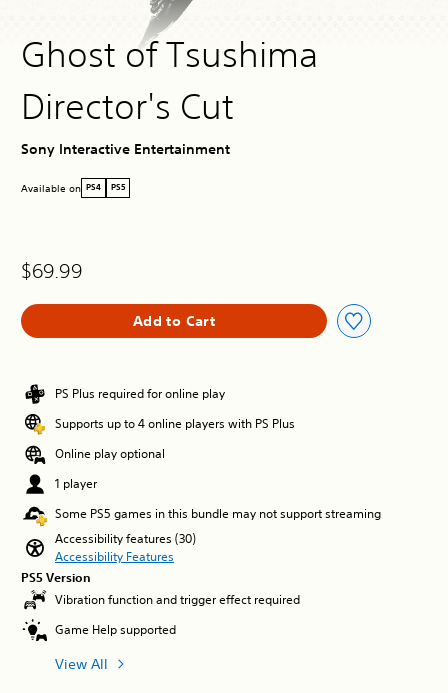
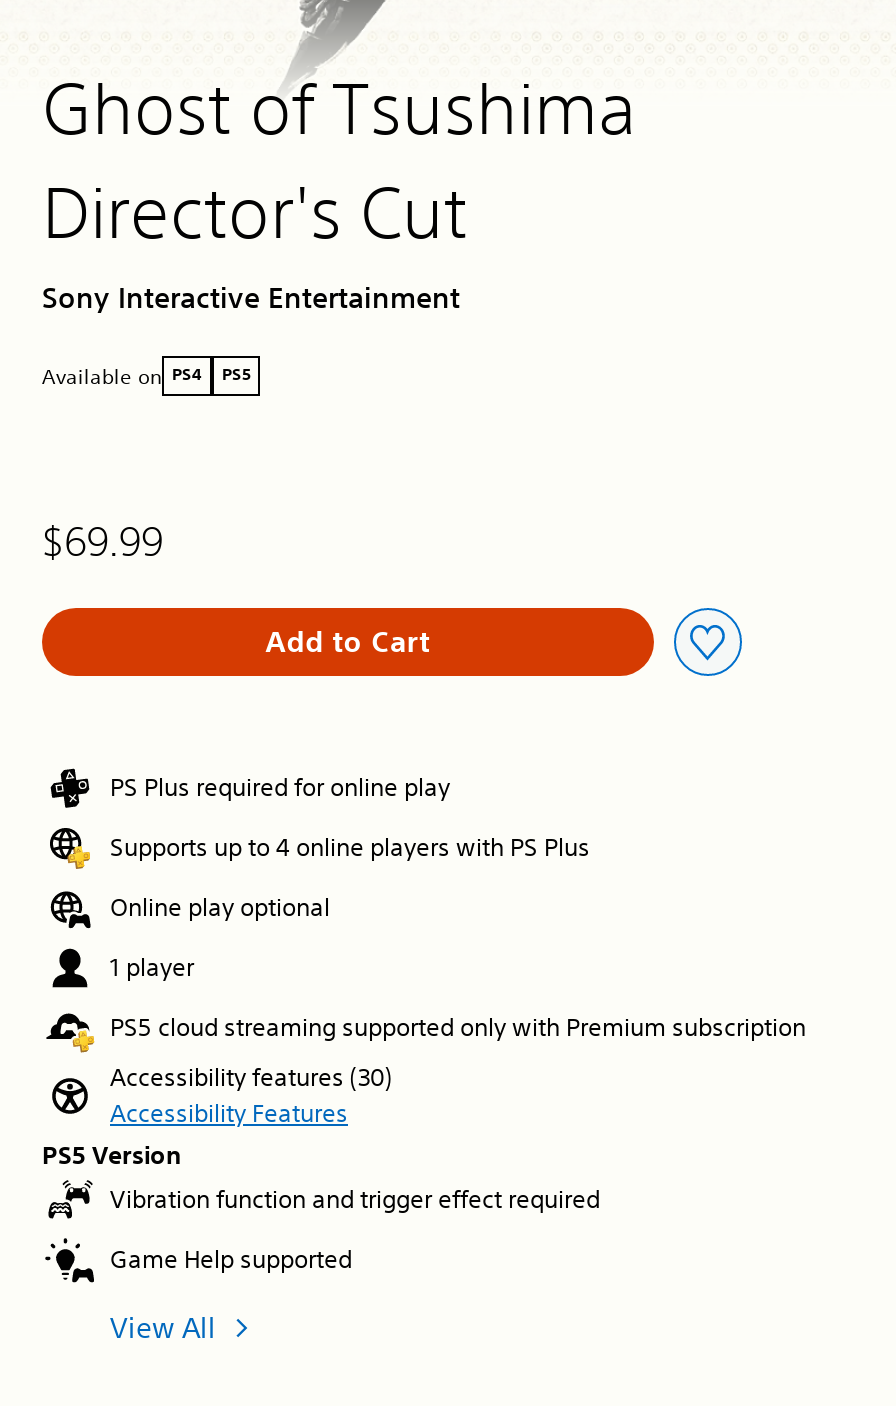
- Some PS5 games in this bundle may not support streaming
+ PS5 cloud streaming supported only with Premium subscription
